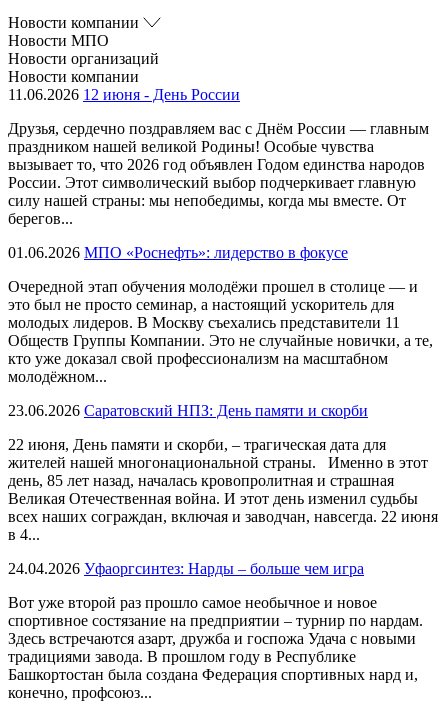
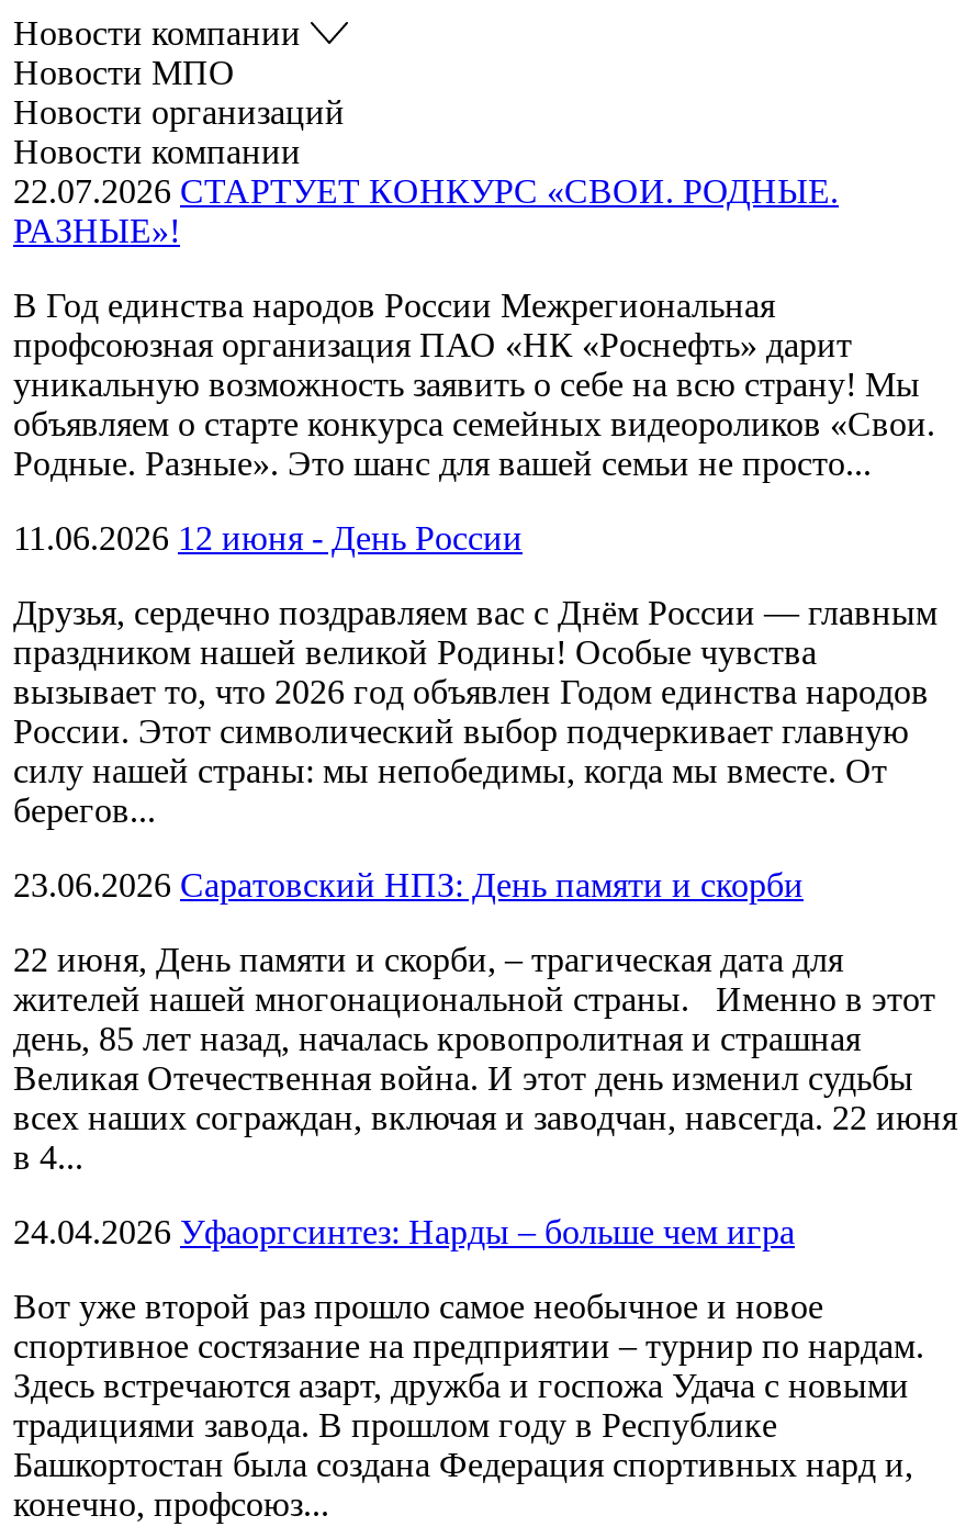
+ 22.07.2026 СТАРТУЕТ КОНКУРС «СВОИ. РОДНЫЕ.
+ РАЗНЫЕ»!
+ В Год единства народов России Межрегиональная
+ профсоюзная организация ПАО «НК «Роснефть» дарит
+ уникальную возможность заявить о себе на всю страну! Мы
+ объявляем о старте конкурса семейных видеороликов «Свои.
+ Родные. Разные». Это шанс для вашей семьи не просто...

moved down: 11.06.2026 12 июня - День России | Друзья, сердечно поздравляем вас с Днём России — главным | праздником нашей великой Родины! Особые чувства | вызывает то, что 2026 год объявлен Годом единства народов | России. Этот символический выбор подчеркивает главную | силу нашей страны: мы непобедимы, когда мы вместе. От | берегов...

- 01.06.2026 МПО «Роснефть»: лидерство в фокусе
- Очередной этап обучения молодёжи прошел в столице — и
- это был не просто семинар, а настоящий ускоритель для
- молодых лидеров. В Москву съехались представители 11
- Обществ Группы Компании. Это не случайные новички, а те,
- кто уже доказал свой профессионализм на масштабном
- молодёжном...
